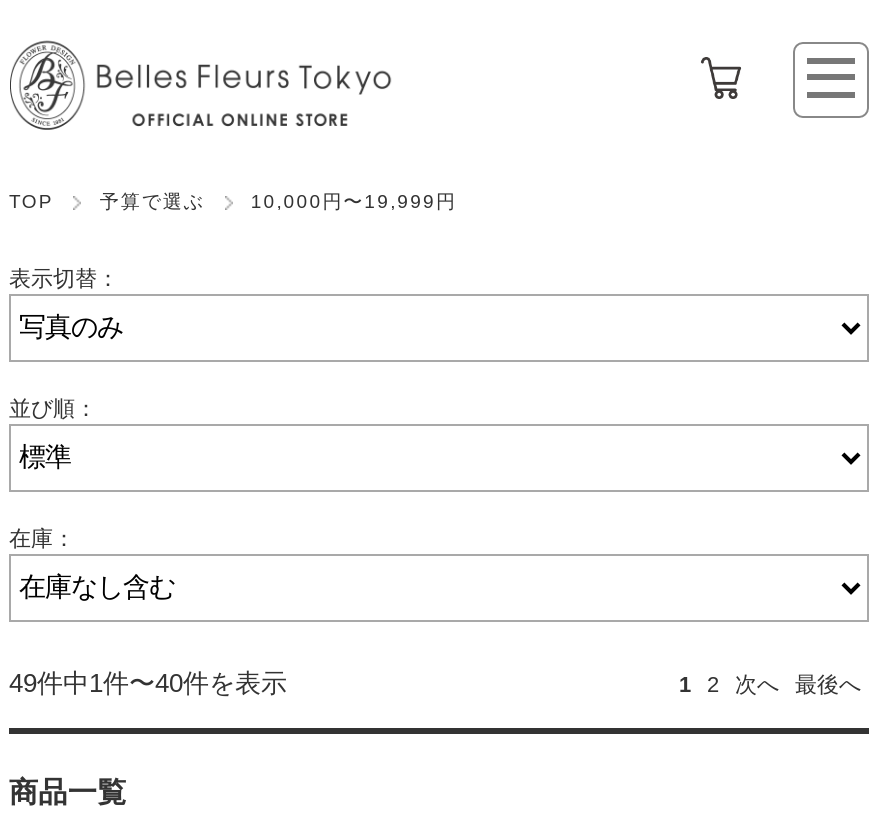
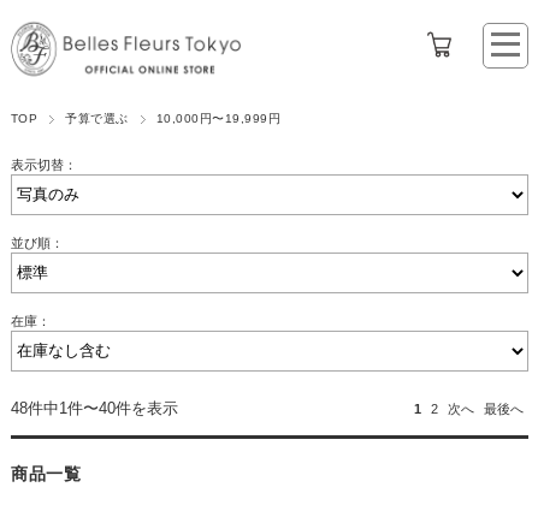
- 49件中1件〜40件を表示
+ 48件中1件〜40件を表示
